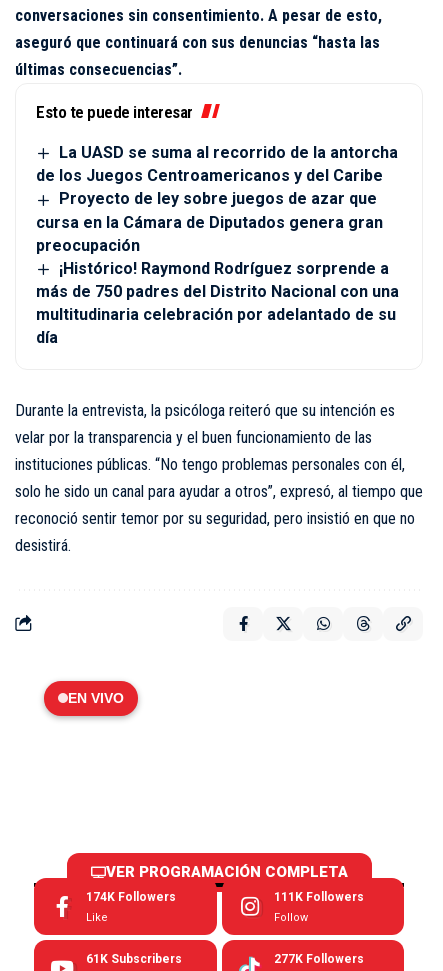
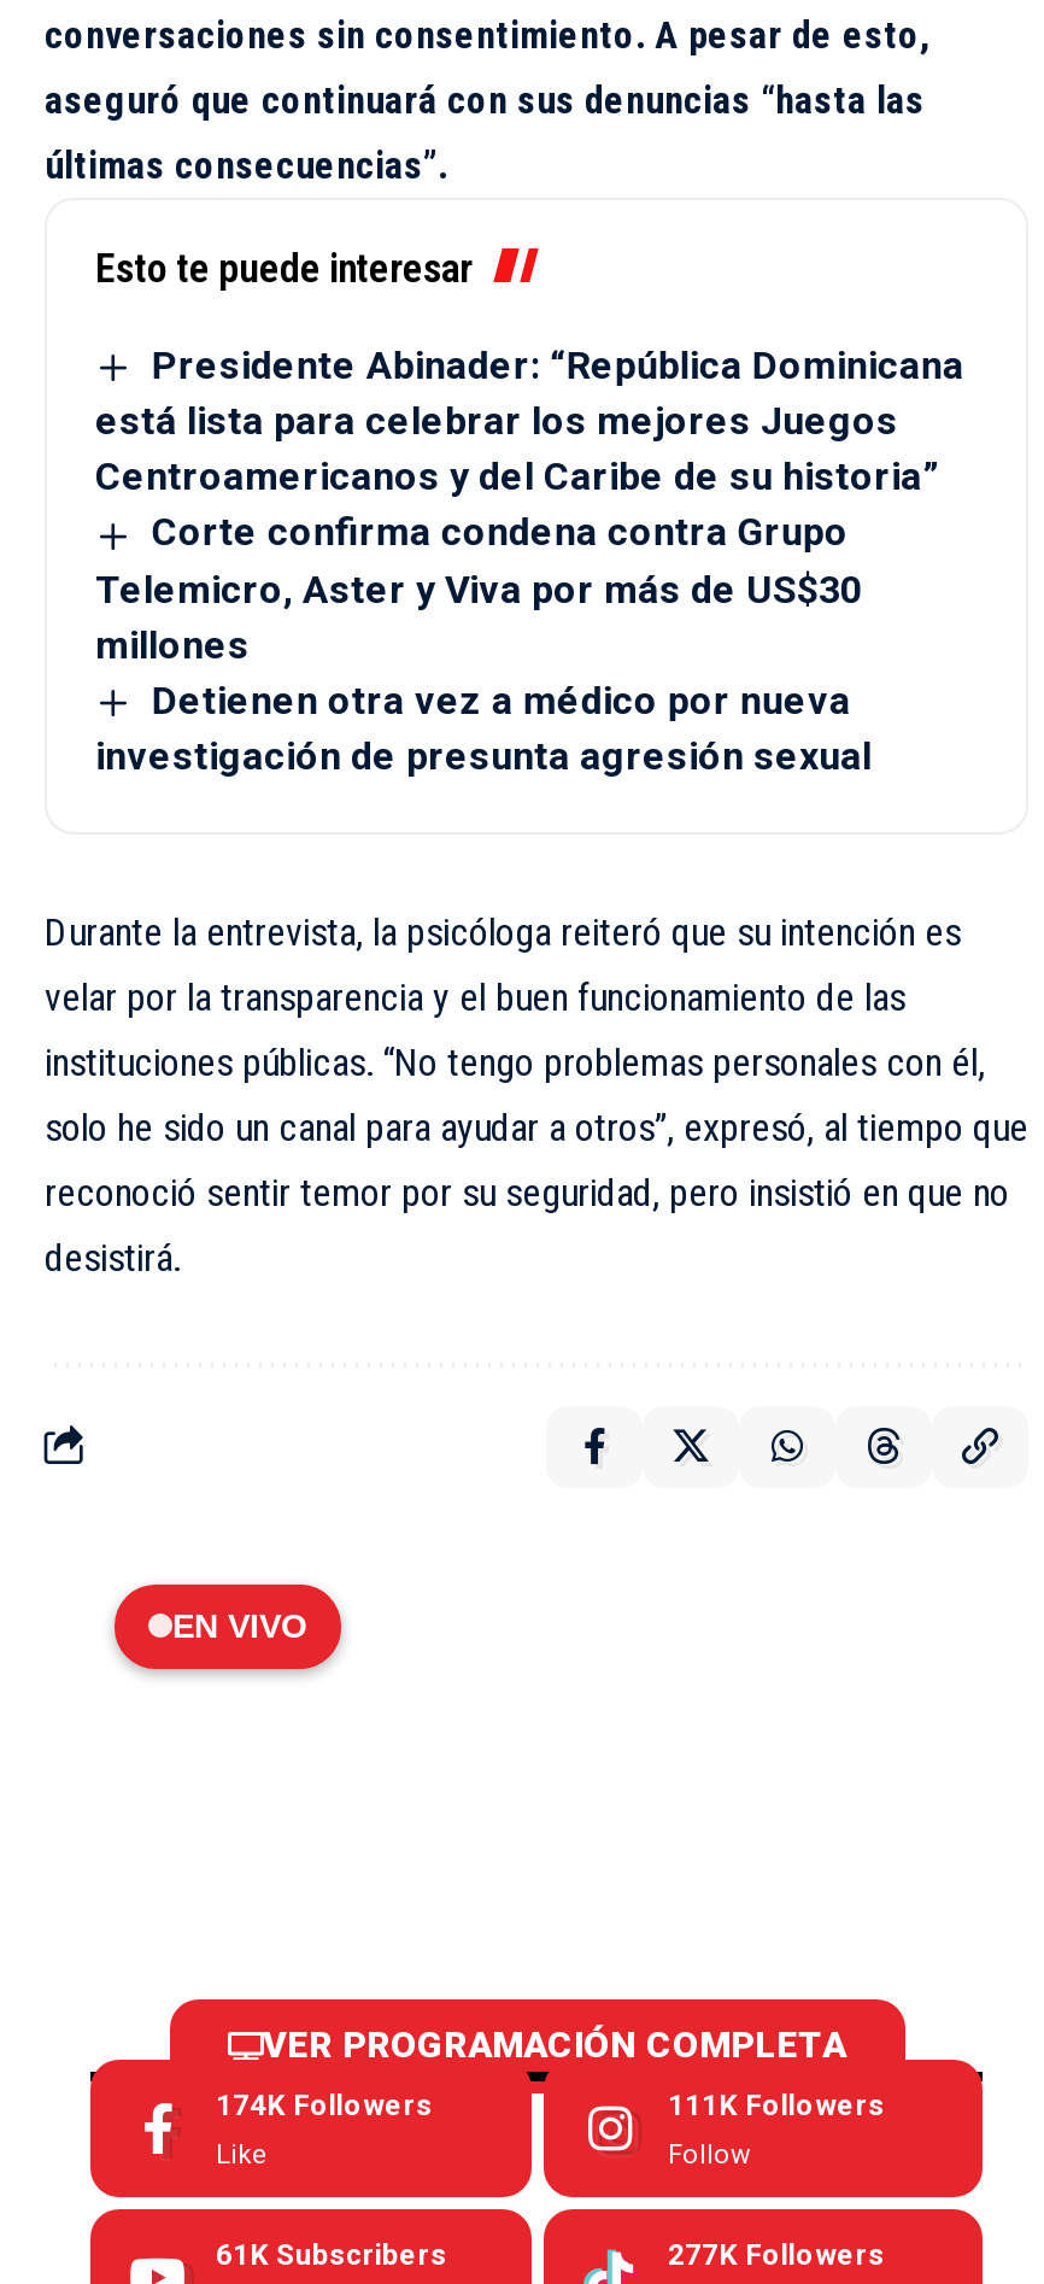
- La UASD se suma al recorrido de la antorcha
- de los Juegos Centroamericanos y del Caribe
- Proyecto de ley sobre juegos de azar que
- cursa en la Cámara de Diputados genera gran
- preocupación
- ¡Histórico! Raymond Rodríguez sorprende a
- más de 750 padres del Distrito Nacional con una
- multitudinaria celebración por adelantado de su
- día
+ Presidente Abinader: “República Dominicana
+ está lista para celebrar los mejores Juegos
+ Centroamericanos y del Caribe de su historia”
+ Corte confirma condena contra Grupo
+ Telemicro, Aster y Viva por más de US$30
+ millones
+ Detienen otra vez a médico por nueva
+ investigación de presunta agresión sexual
